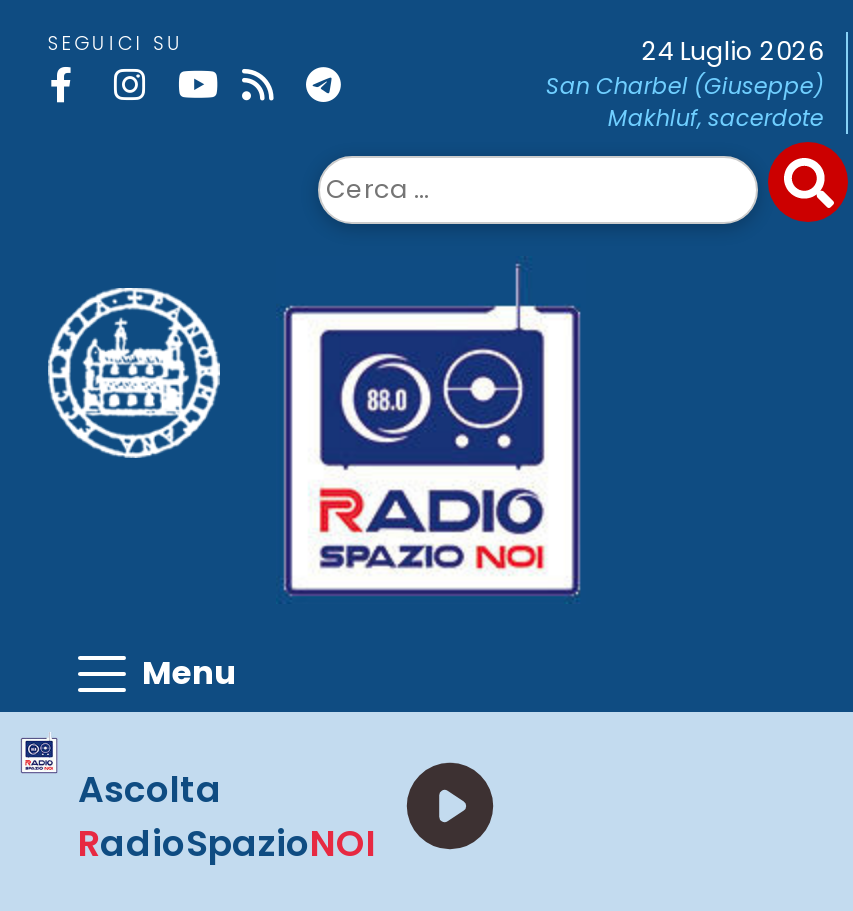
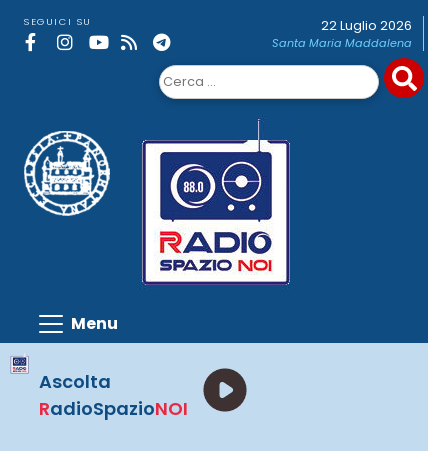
- 24 Luglio 2026
- San Charbel (Giuseppe)
- Makhluf, sacerdote
+ 22 Luglio 2026
+ Santa Maria Maddalena
